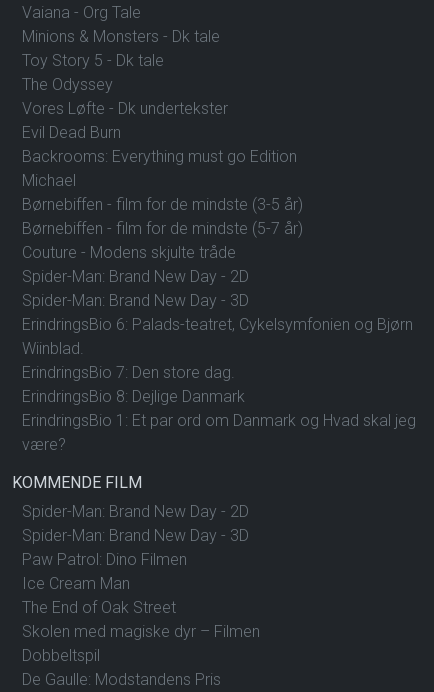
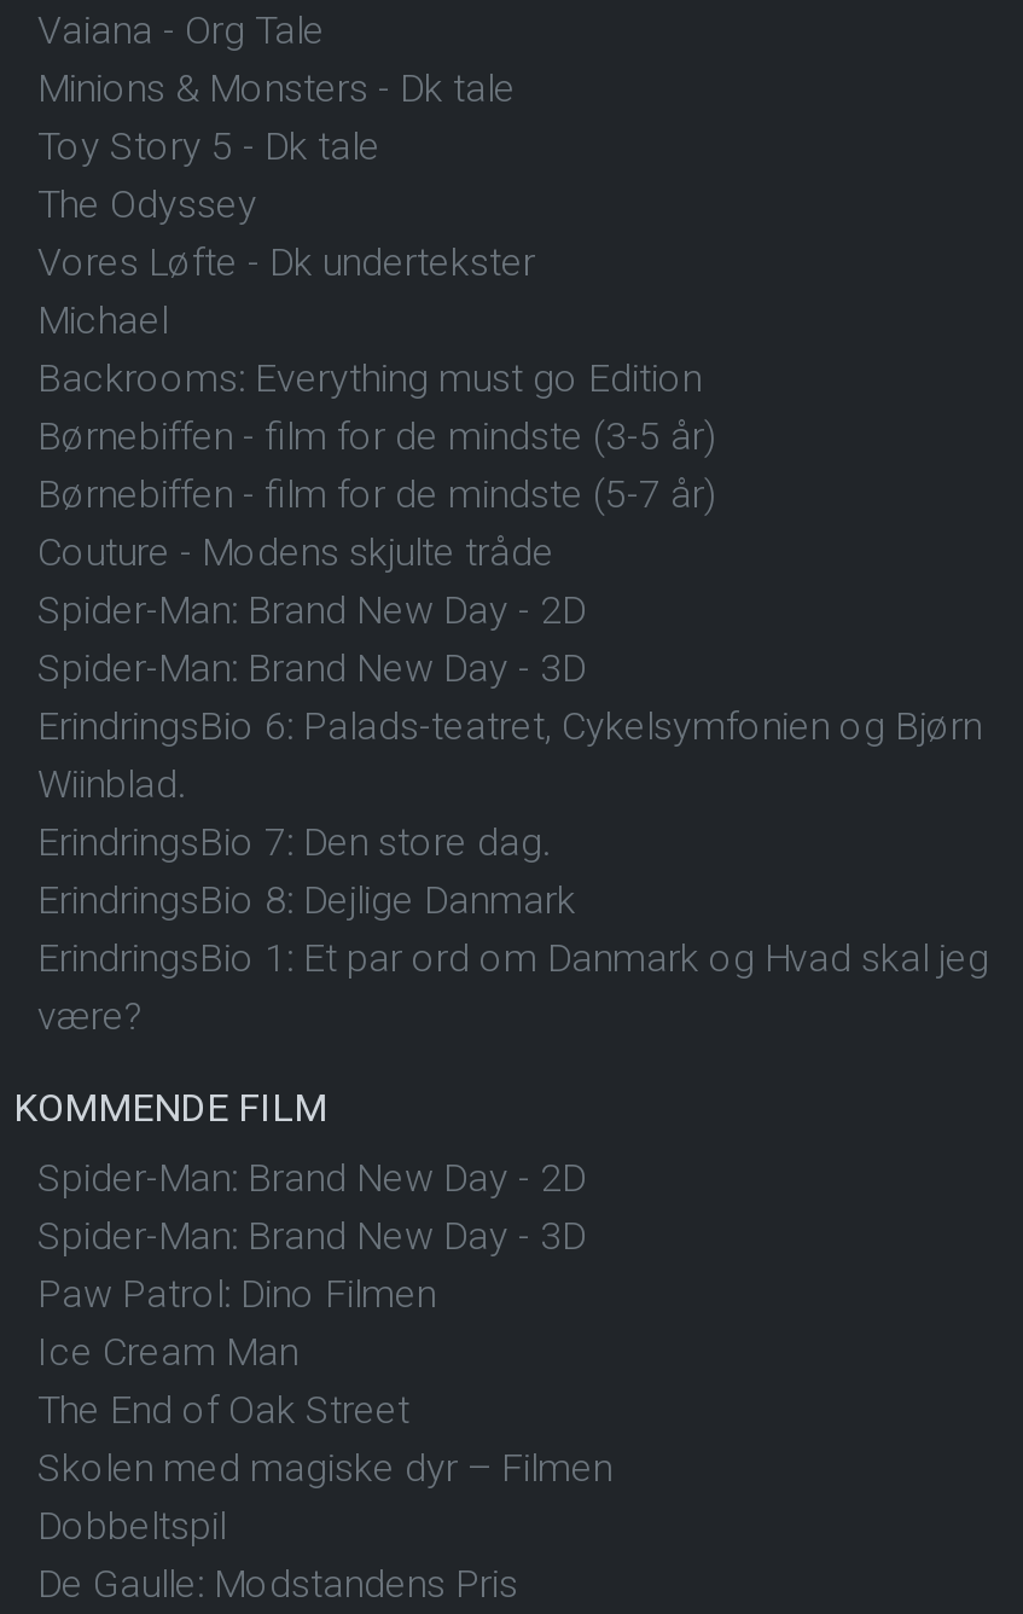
- Evil Dead Burn

moved up: Michael
